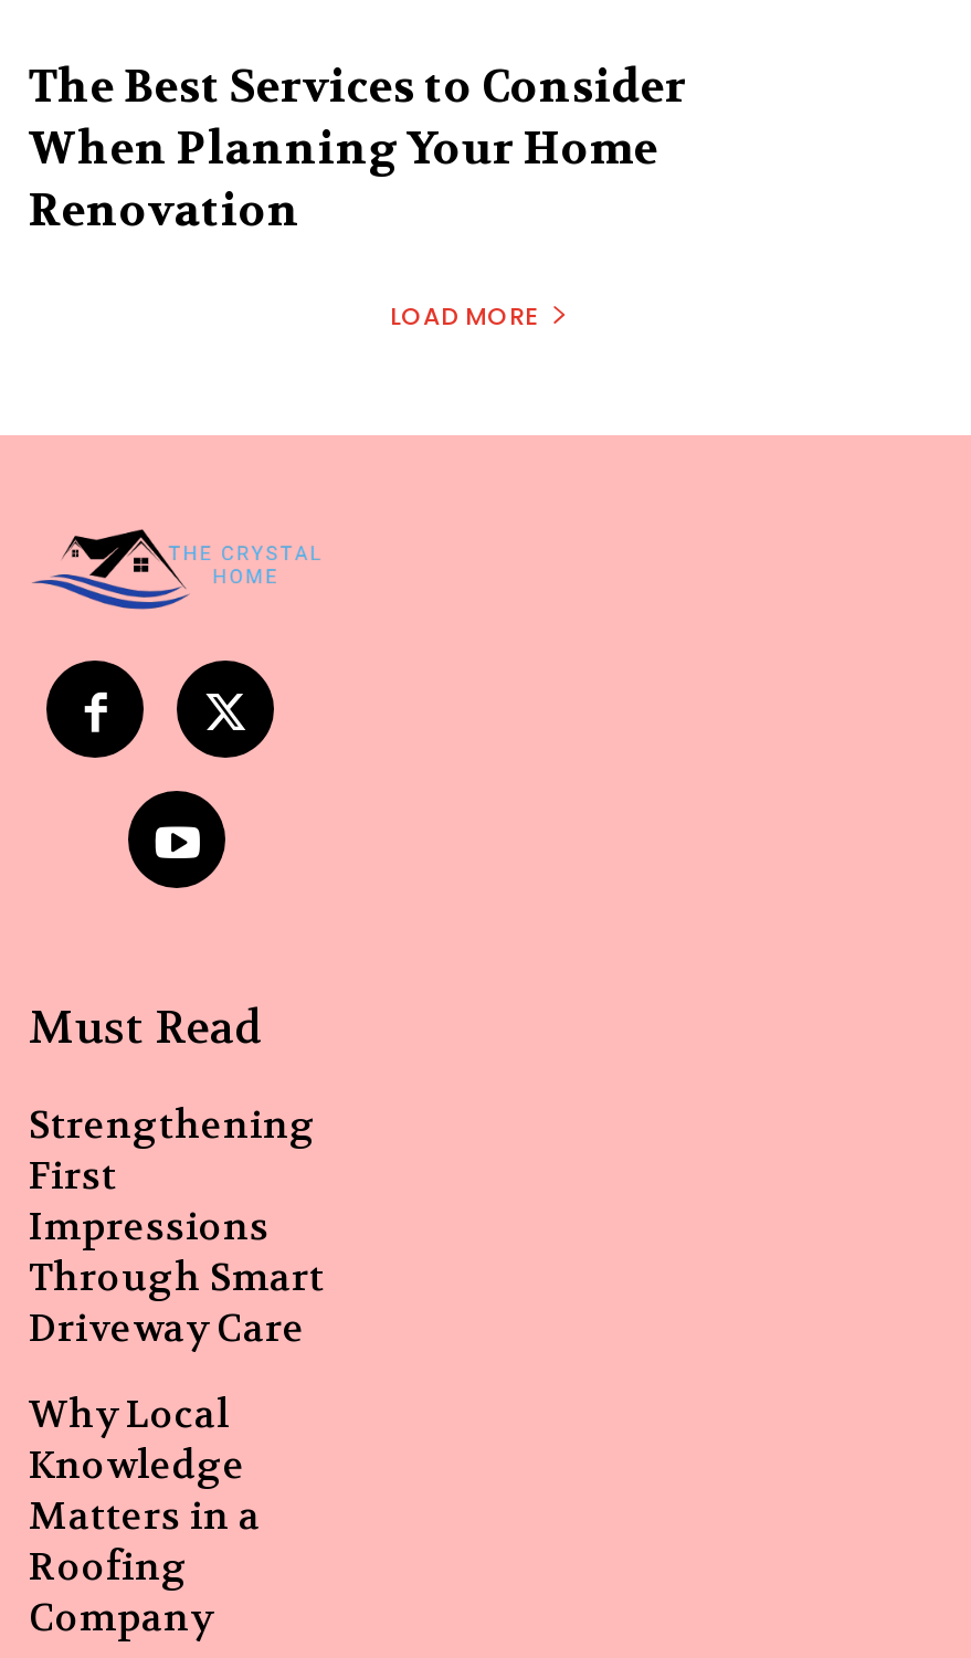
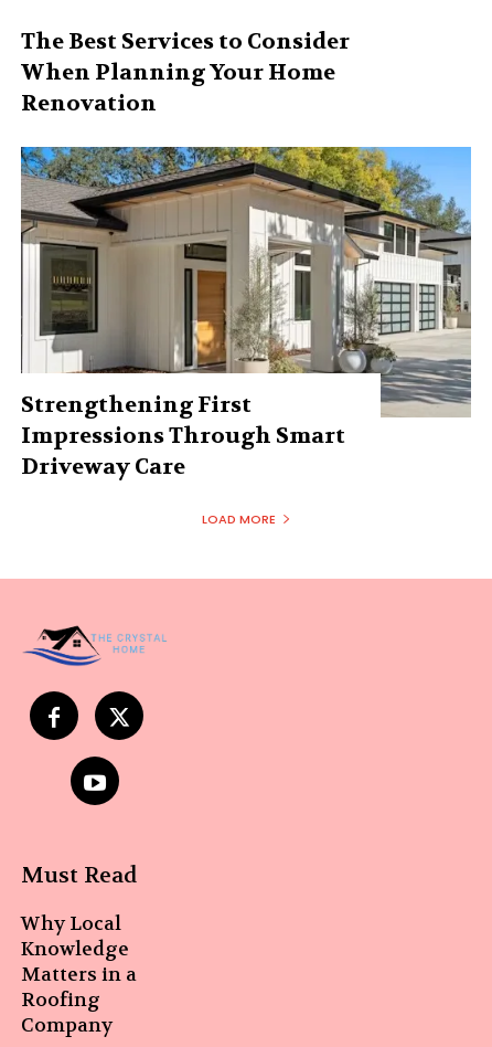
+ [image]
+ Strengthening First
+ Impressions Through Smart

moved down: [image] | LOAD MORE | Must Read

- Strengthening
- First
- Impressions
- Through Smart

moved up: Driveway Care
